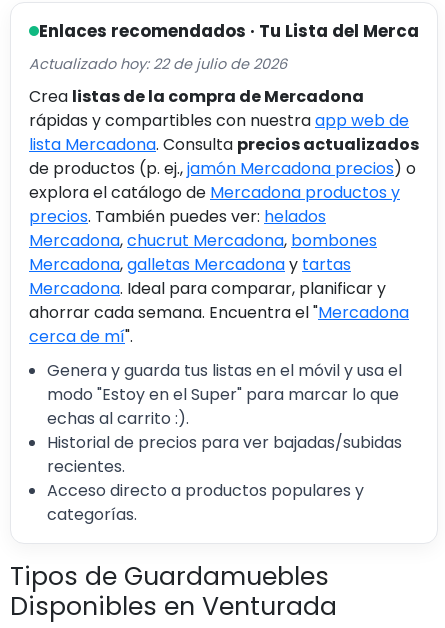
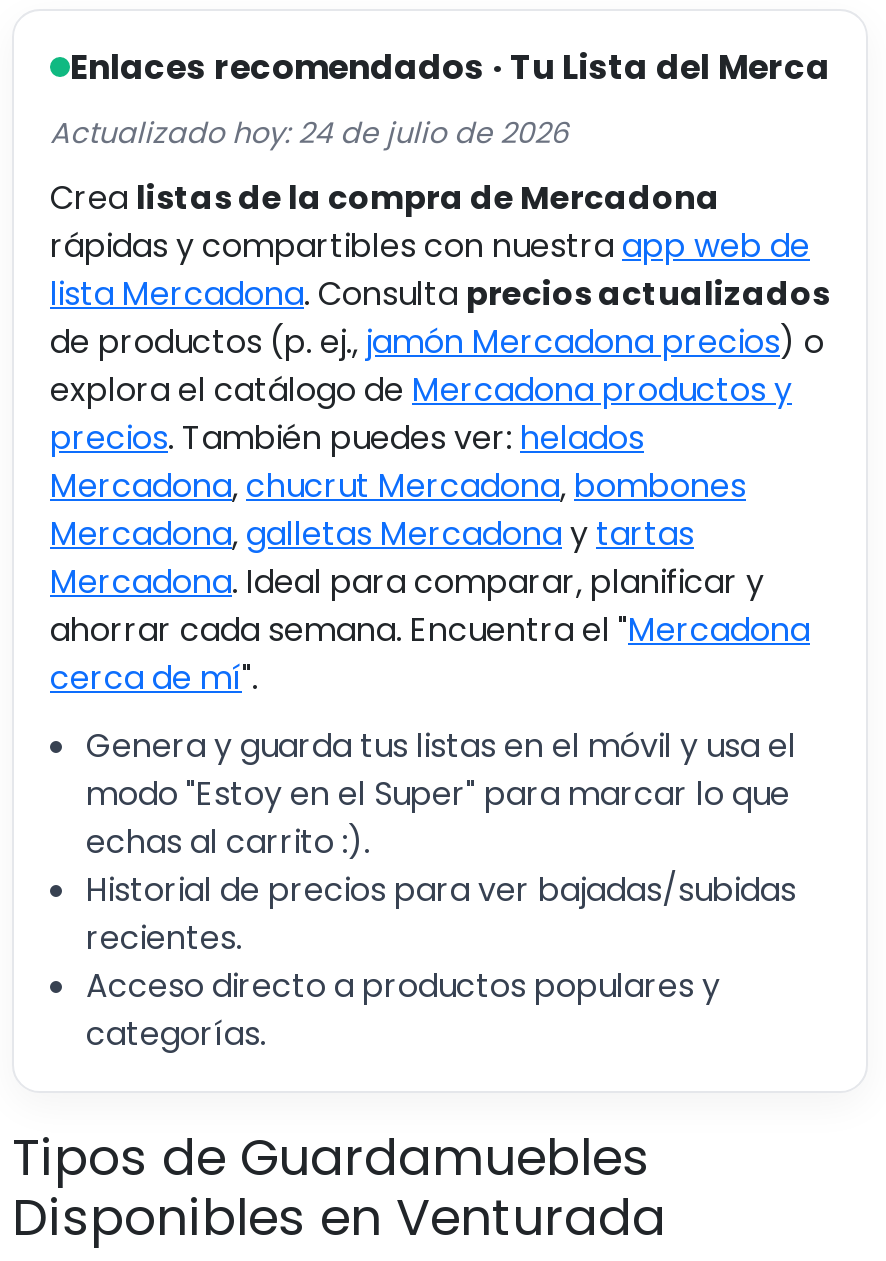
- Actualizado hoy: 22 de julio de 2026
+ Actualizado hoy: 24 de julio de 2026
